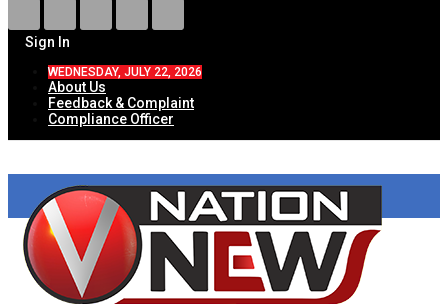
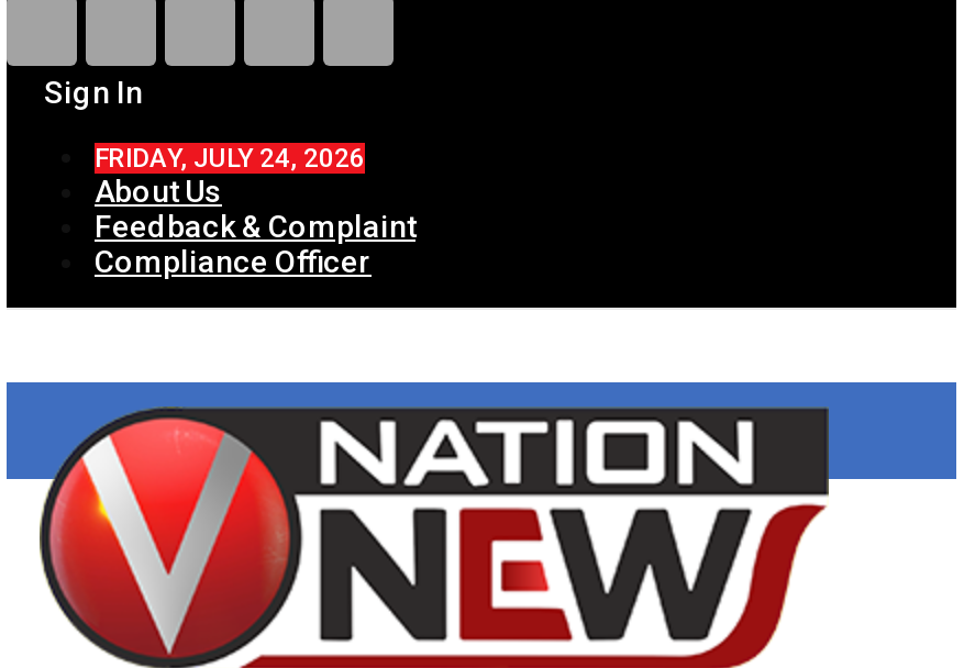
- WEDNESDAY, JULY 22, 2026
+ FRIDAY, JULY 24, 2026
